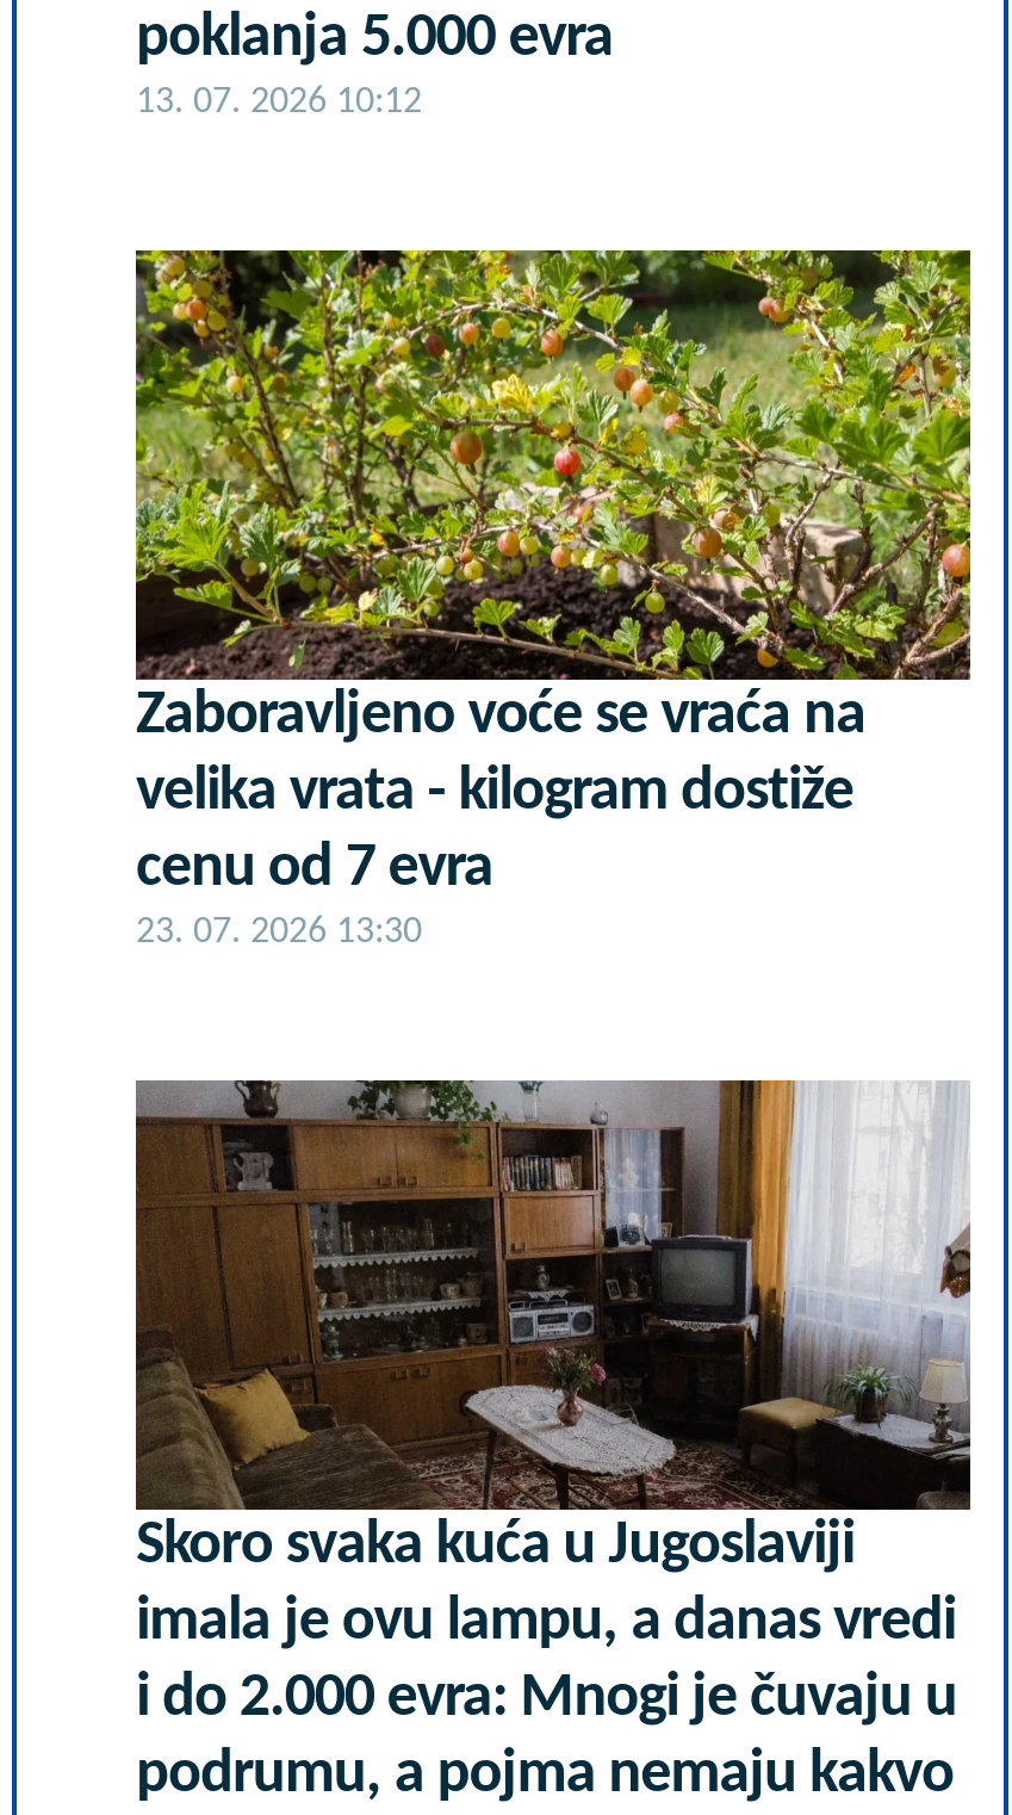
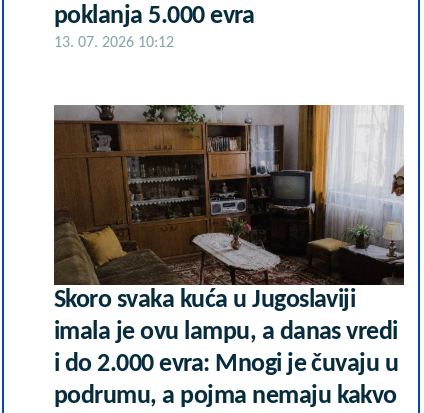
- [image]
- Zaboravljeno voće se vraća na
- velika vrata - kilogram dostiže
- cenu od 7 evra
- 23. 07. 2026 13:30
